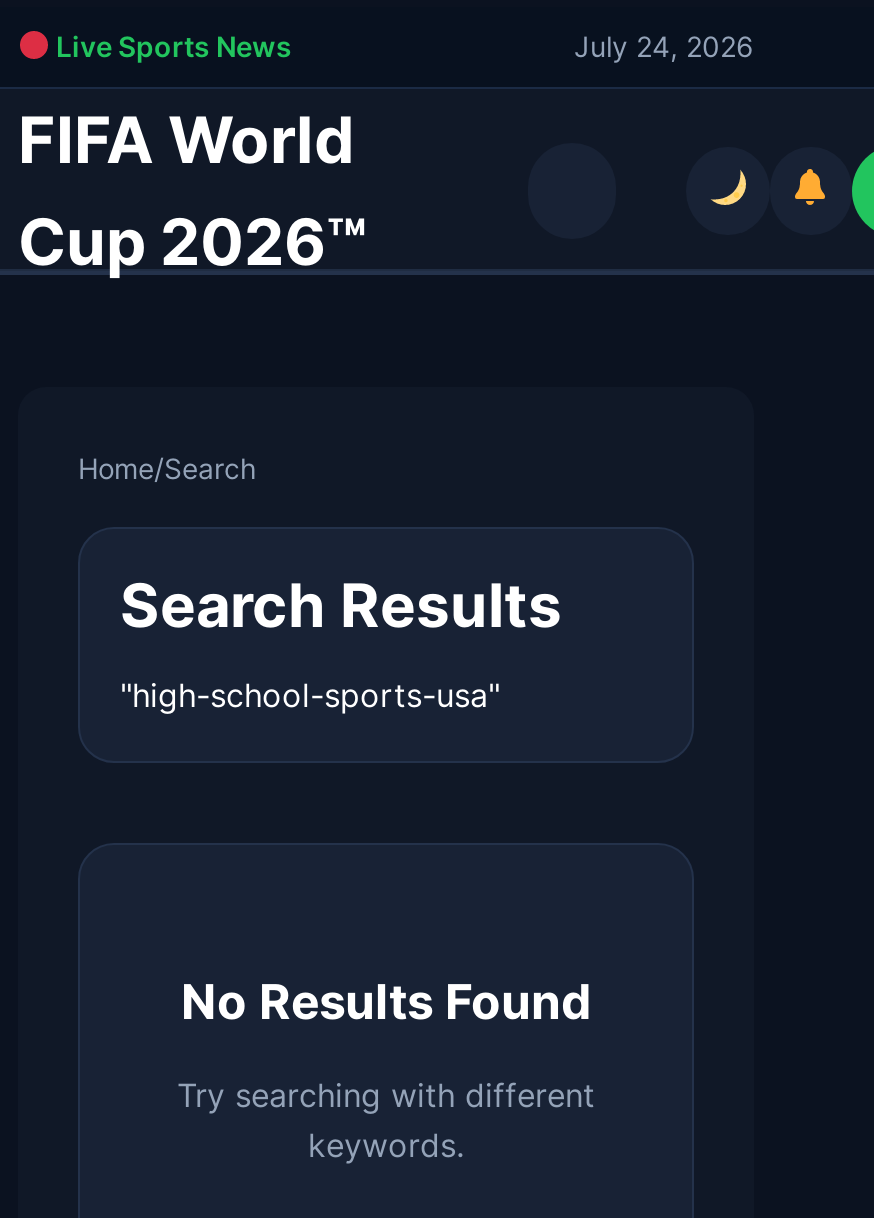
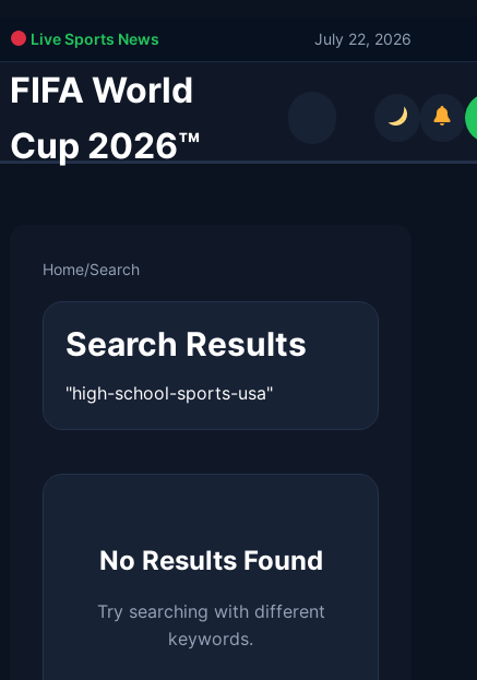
- July 24, 2026
+ July 22, 2026
